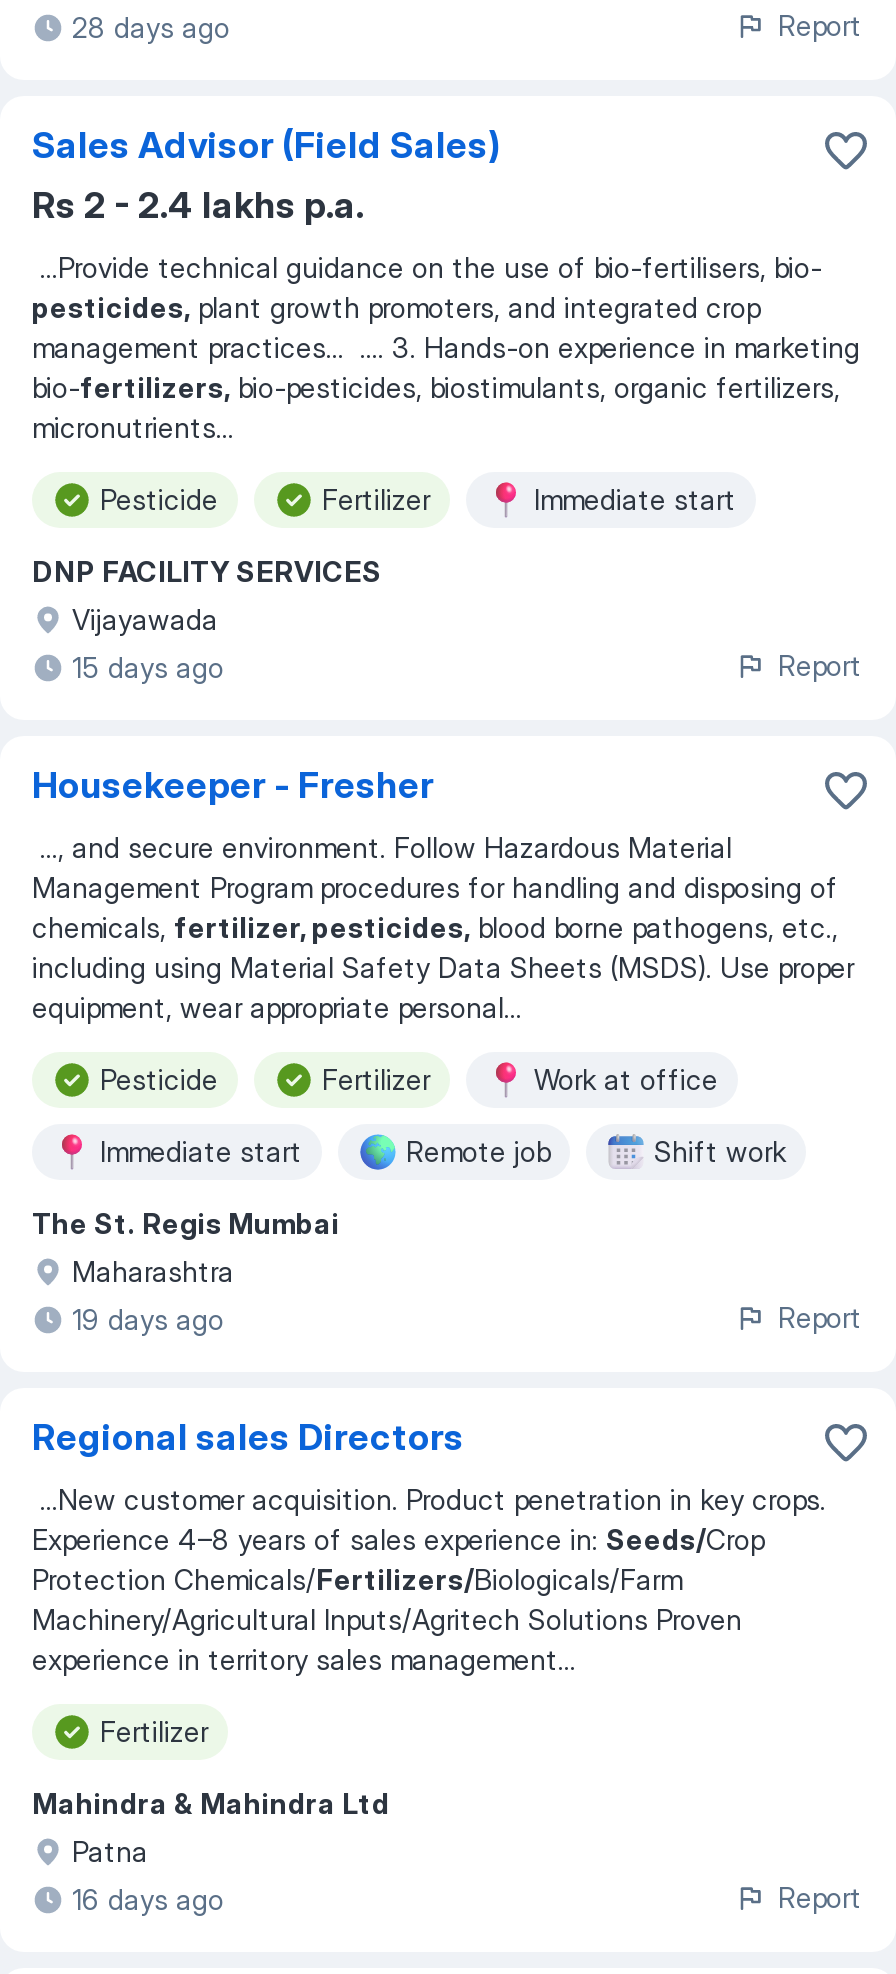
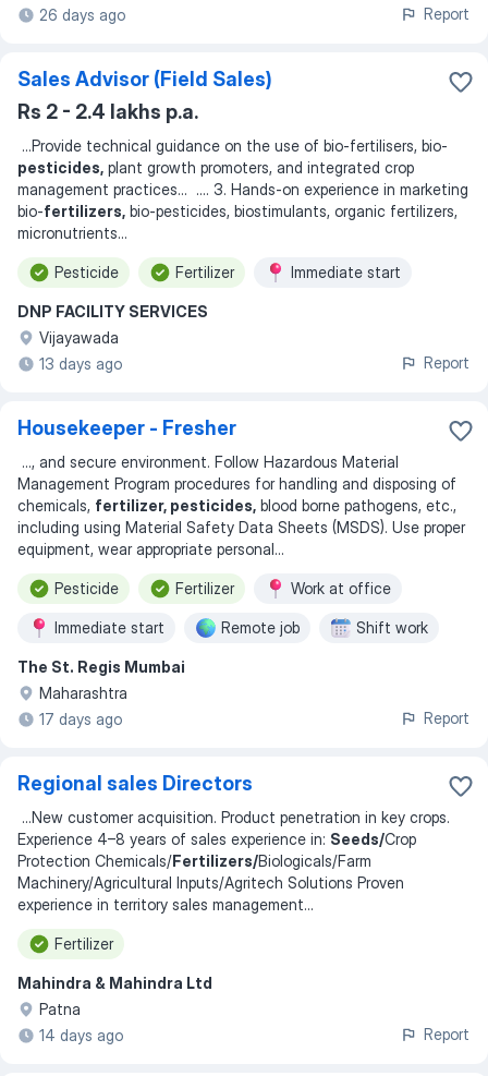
- 28 days ago
+ 26 days ago

- 15 days ago
+ 13 days ago

- 19 days ago
+ 17 days ago

- 16 days ago
+ 14 days ago
